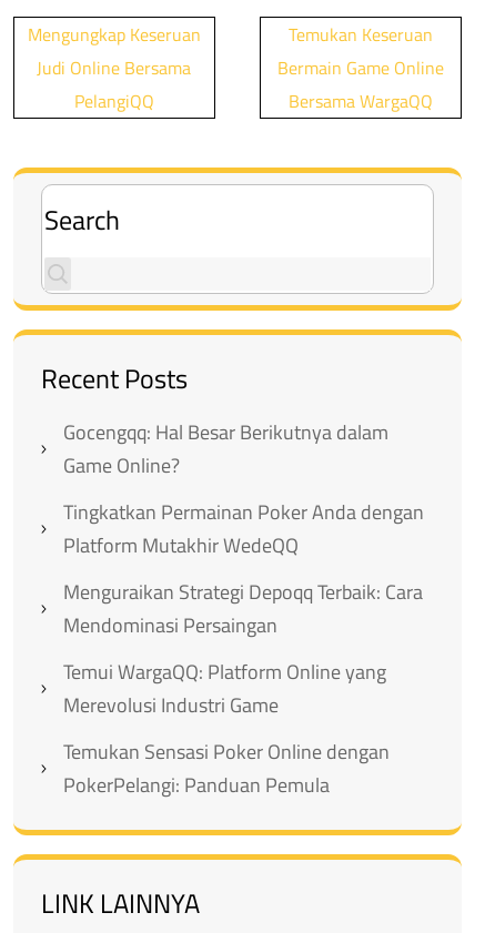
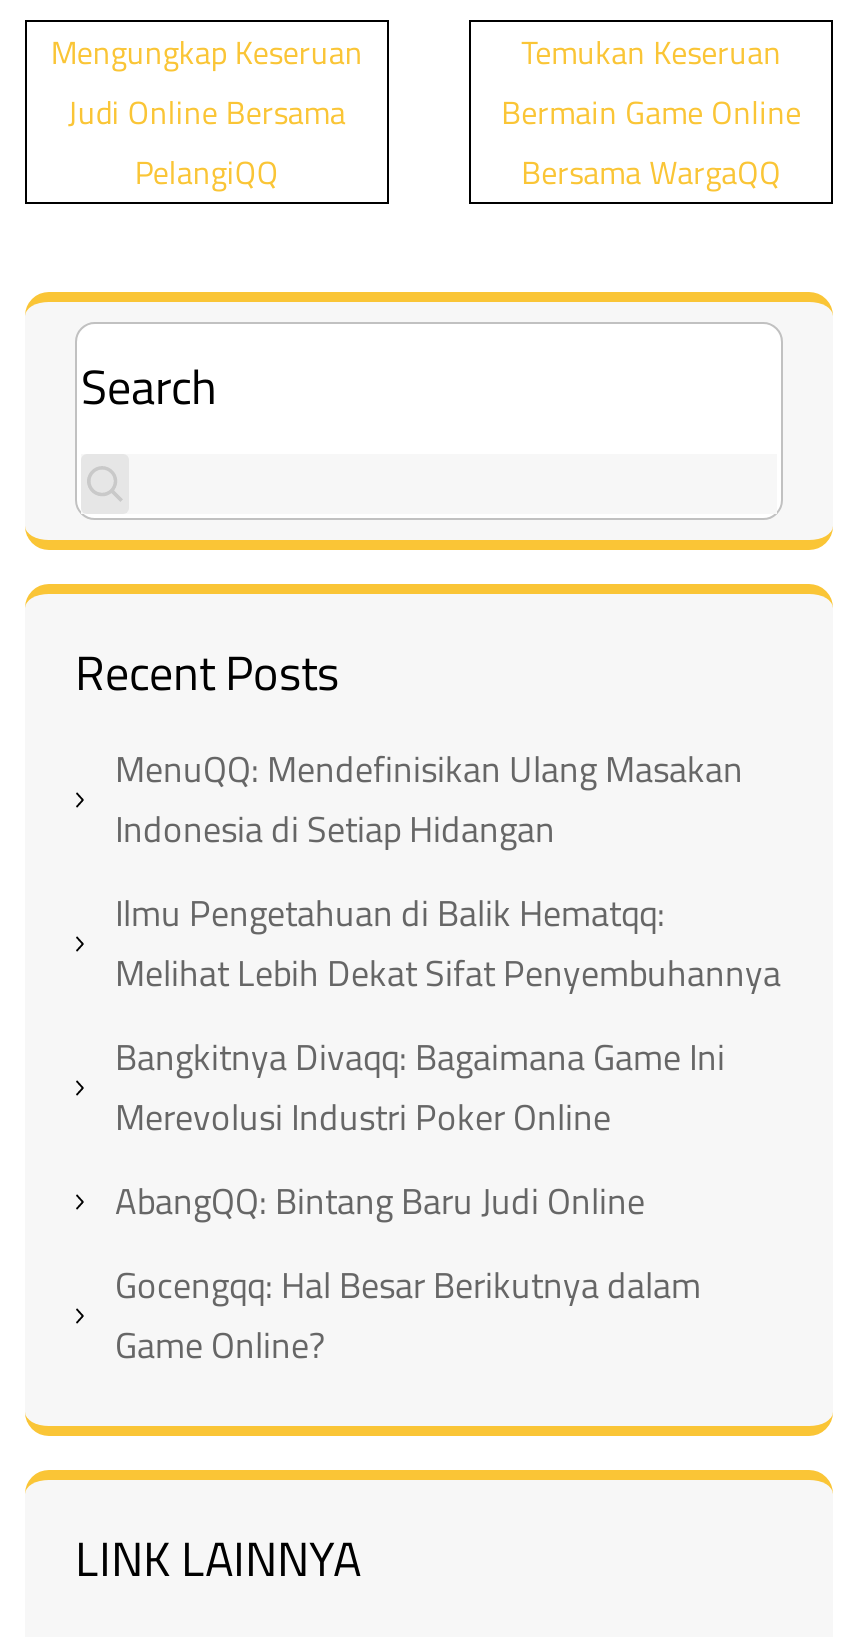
+ MenuQQ: Mendefinisikan Ulang Masakan
+ Indonesia di Setiap Hidangan
+ Ilmu Pengetahuan di Balik Hematqq:
+ Melihat Lebih Dekat Sifat Penyembuhannya
+ Bangkitnya Divaqq: Bagaimana Game Ini
+ Merevolusi Industri Poker Online
+ AbangQQ: Bintang Baru Judi Online

moved down: Gocengqq: Hal Besar Berikutnya dalam | Game Online?

- Tingkatkan Permainan Poker Anda dengan
- Platform Mutakhir WedeQQ
- Menguraikan Strategi Depoqq Terbaik: Cara
- Mendominasi Persaingan
- Temui WargaQQ: Platform Online yang
- Merevolusi Industri Game
- Temukan Sensasi Poker Online dengan
- PokerPelangi: Panduan Pemula
